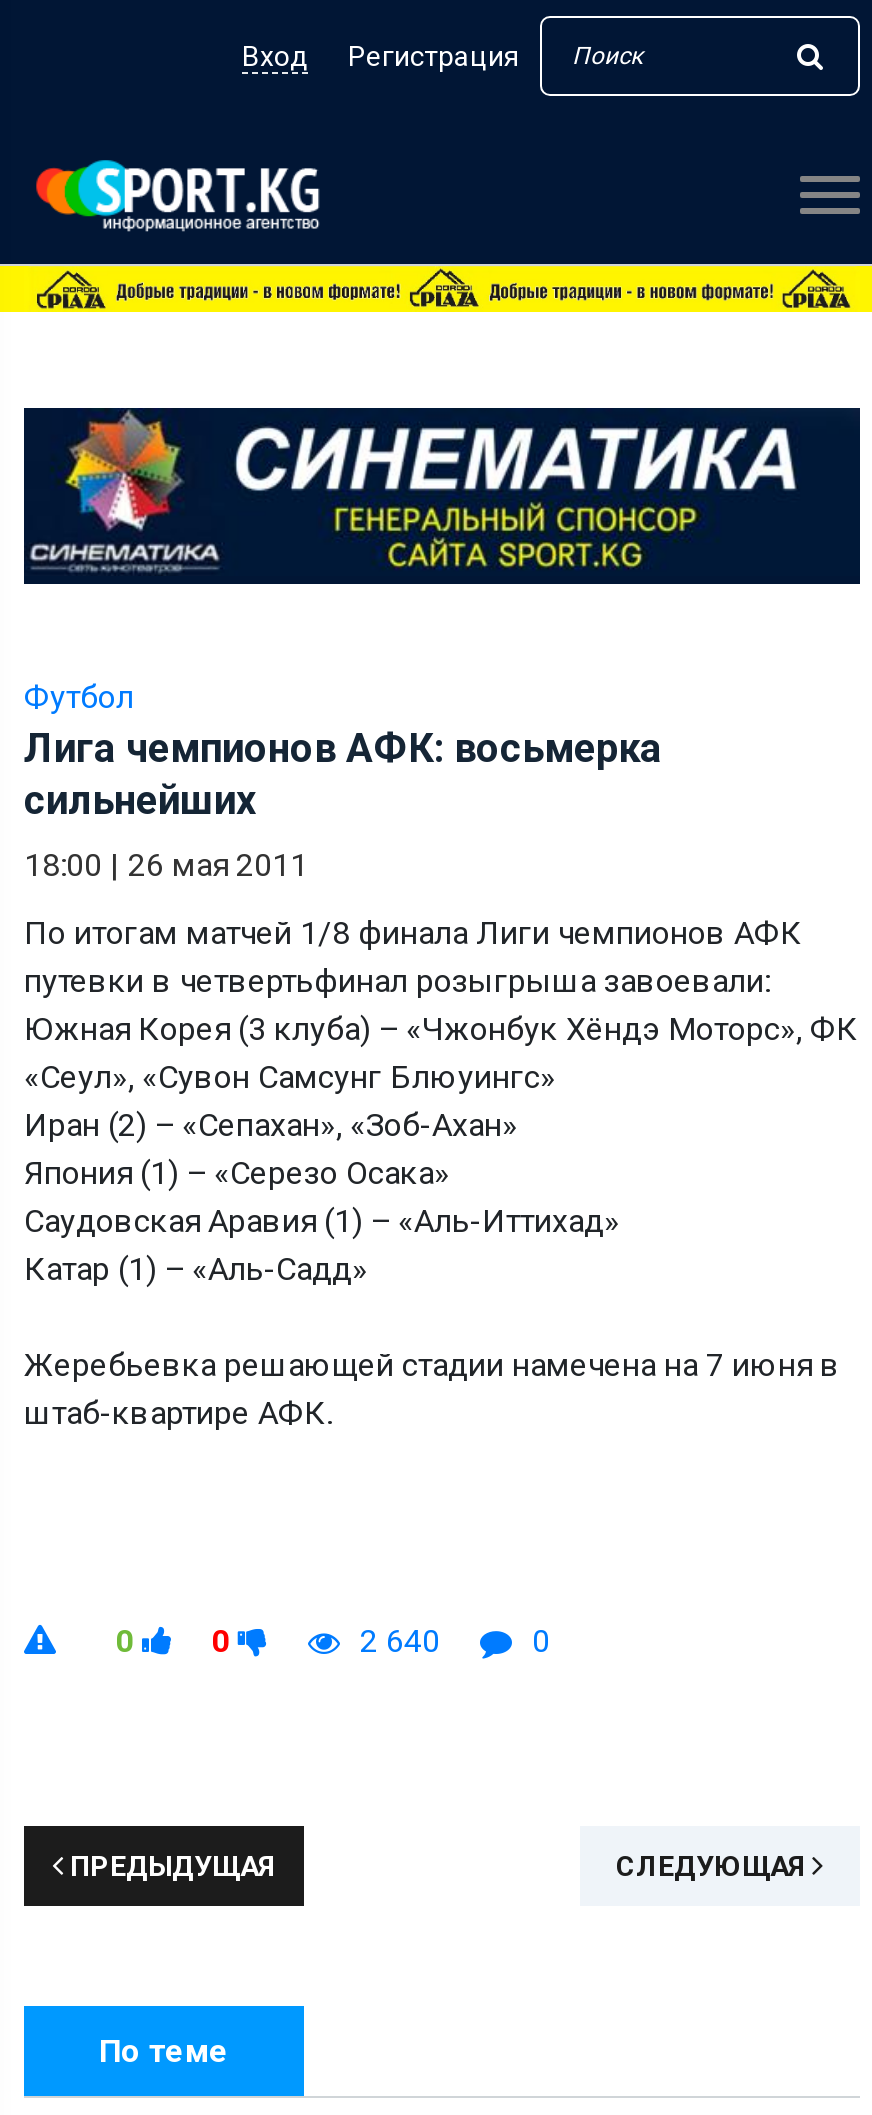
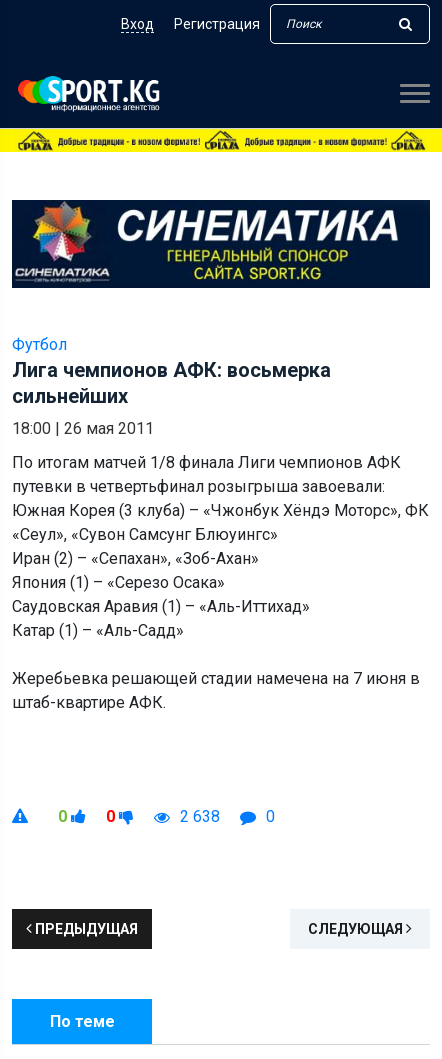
- 2 640
+ 2 638
